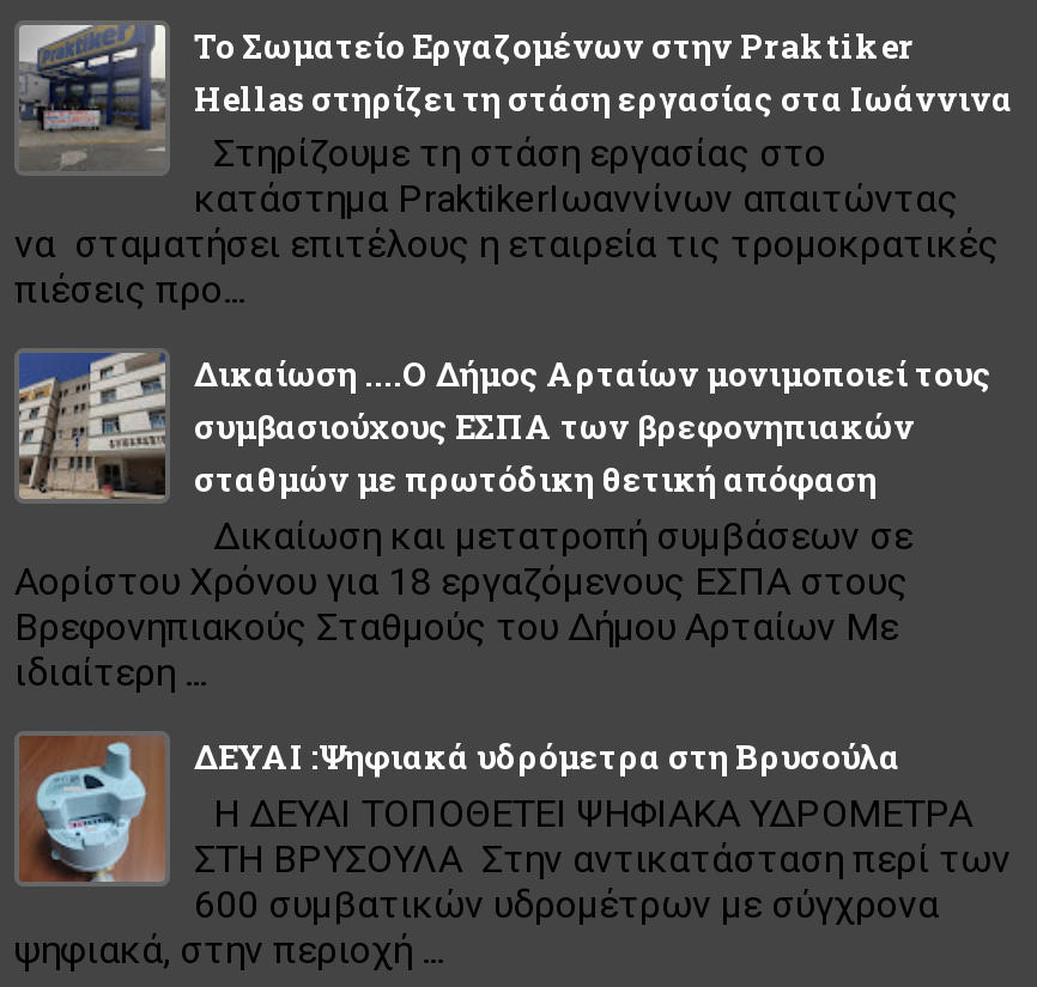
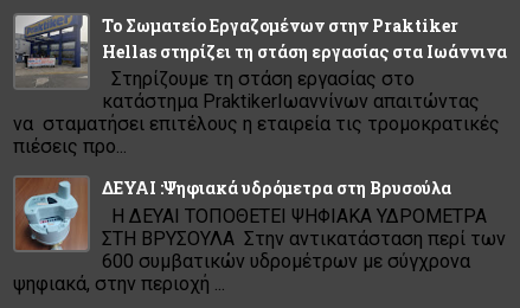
- [image]
- Δικαίωση ....Ο Δήμος Αρταίων μονιμοποιεί τους
- συμβασιούχους ΕΣΠΑ των βρεφονηπιακών
- σταθμών με πρωτόδικη θετική απόφαση
- Δικαίωση και μετατροπή συμβάσεων σε
- Αορίστου Χρόνου για 18 εργαζόμενους ΕΣΠΑ στους
- Βρεφονηπιακούς Σταθμούς του Δήμου Αρταίων Με
- ιδιαίτερη ...
